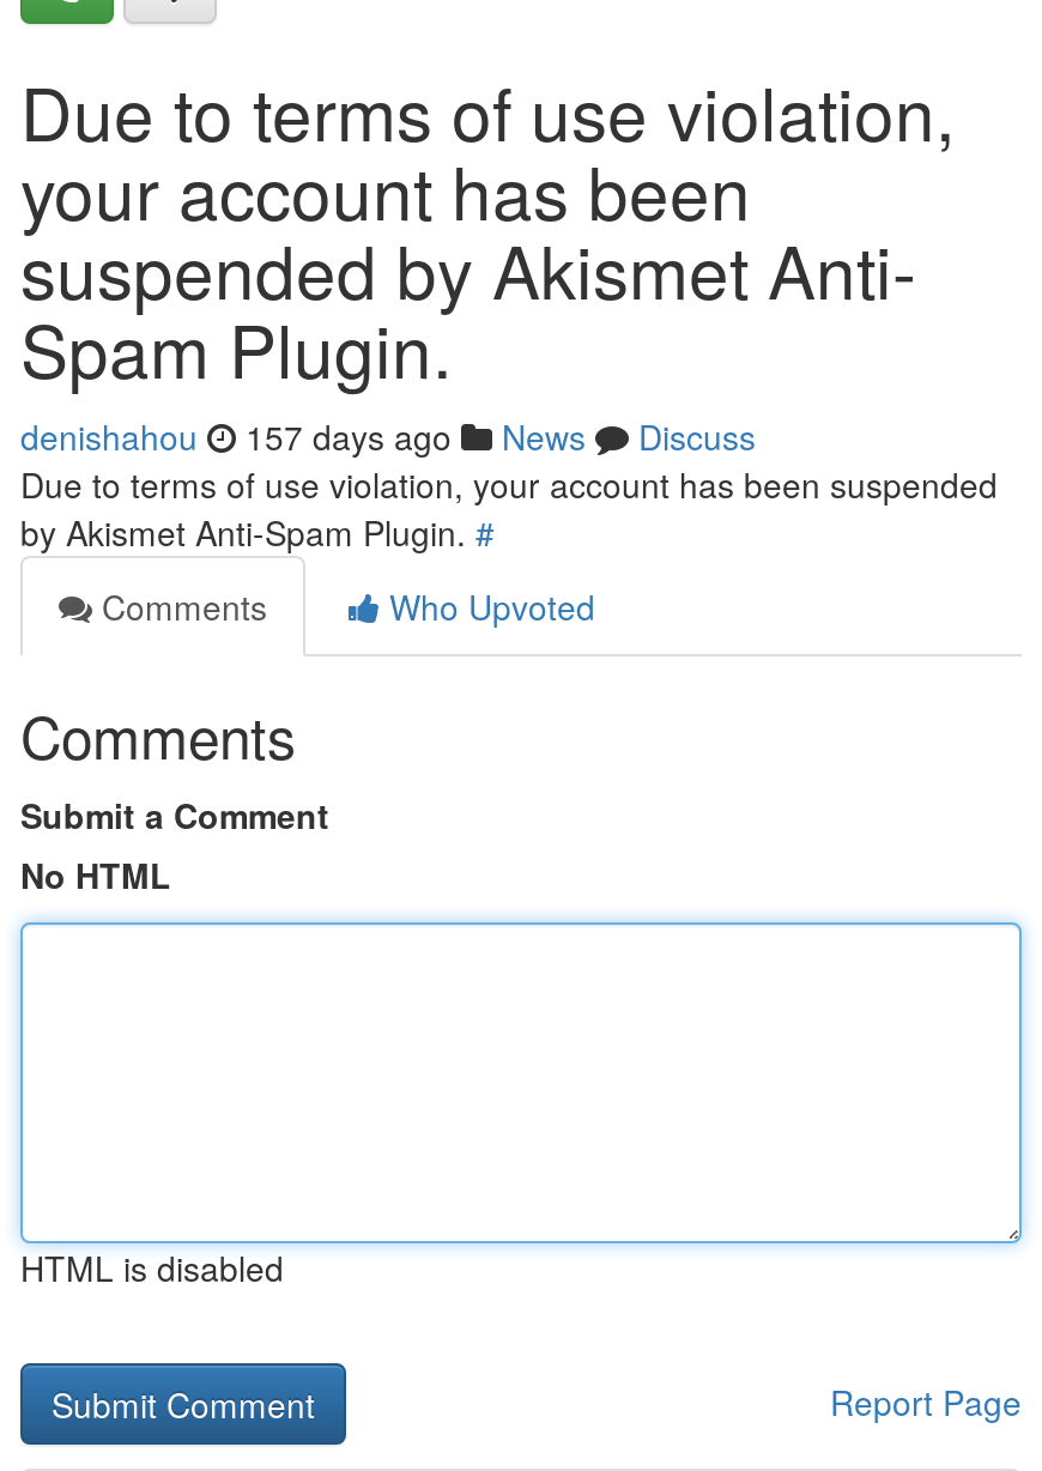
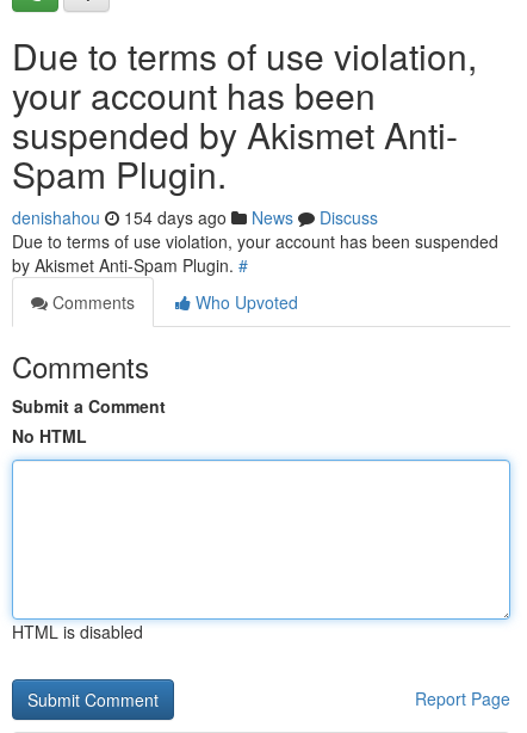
- denishahou 157 days ago News Discuss
+ denishahou 154 days ago News Discuss
